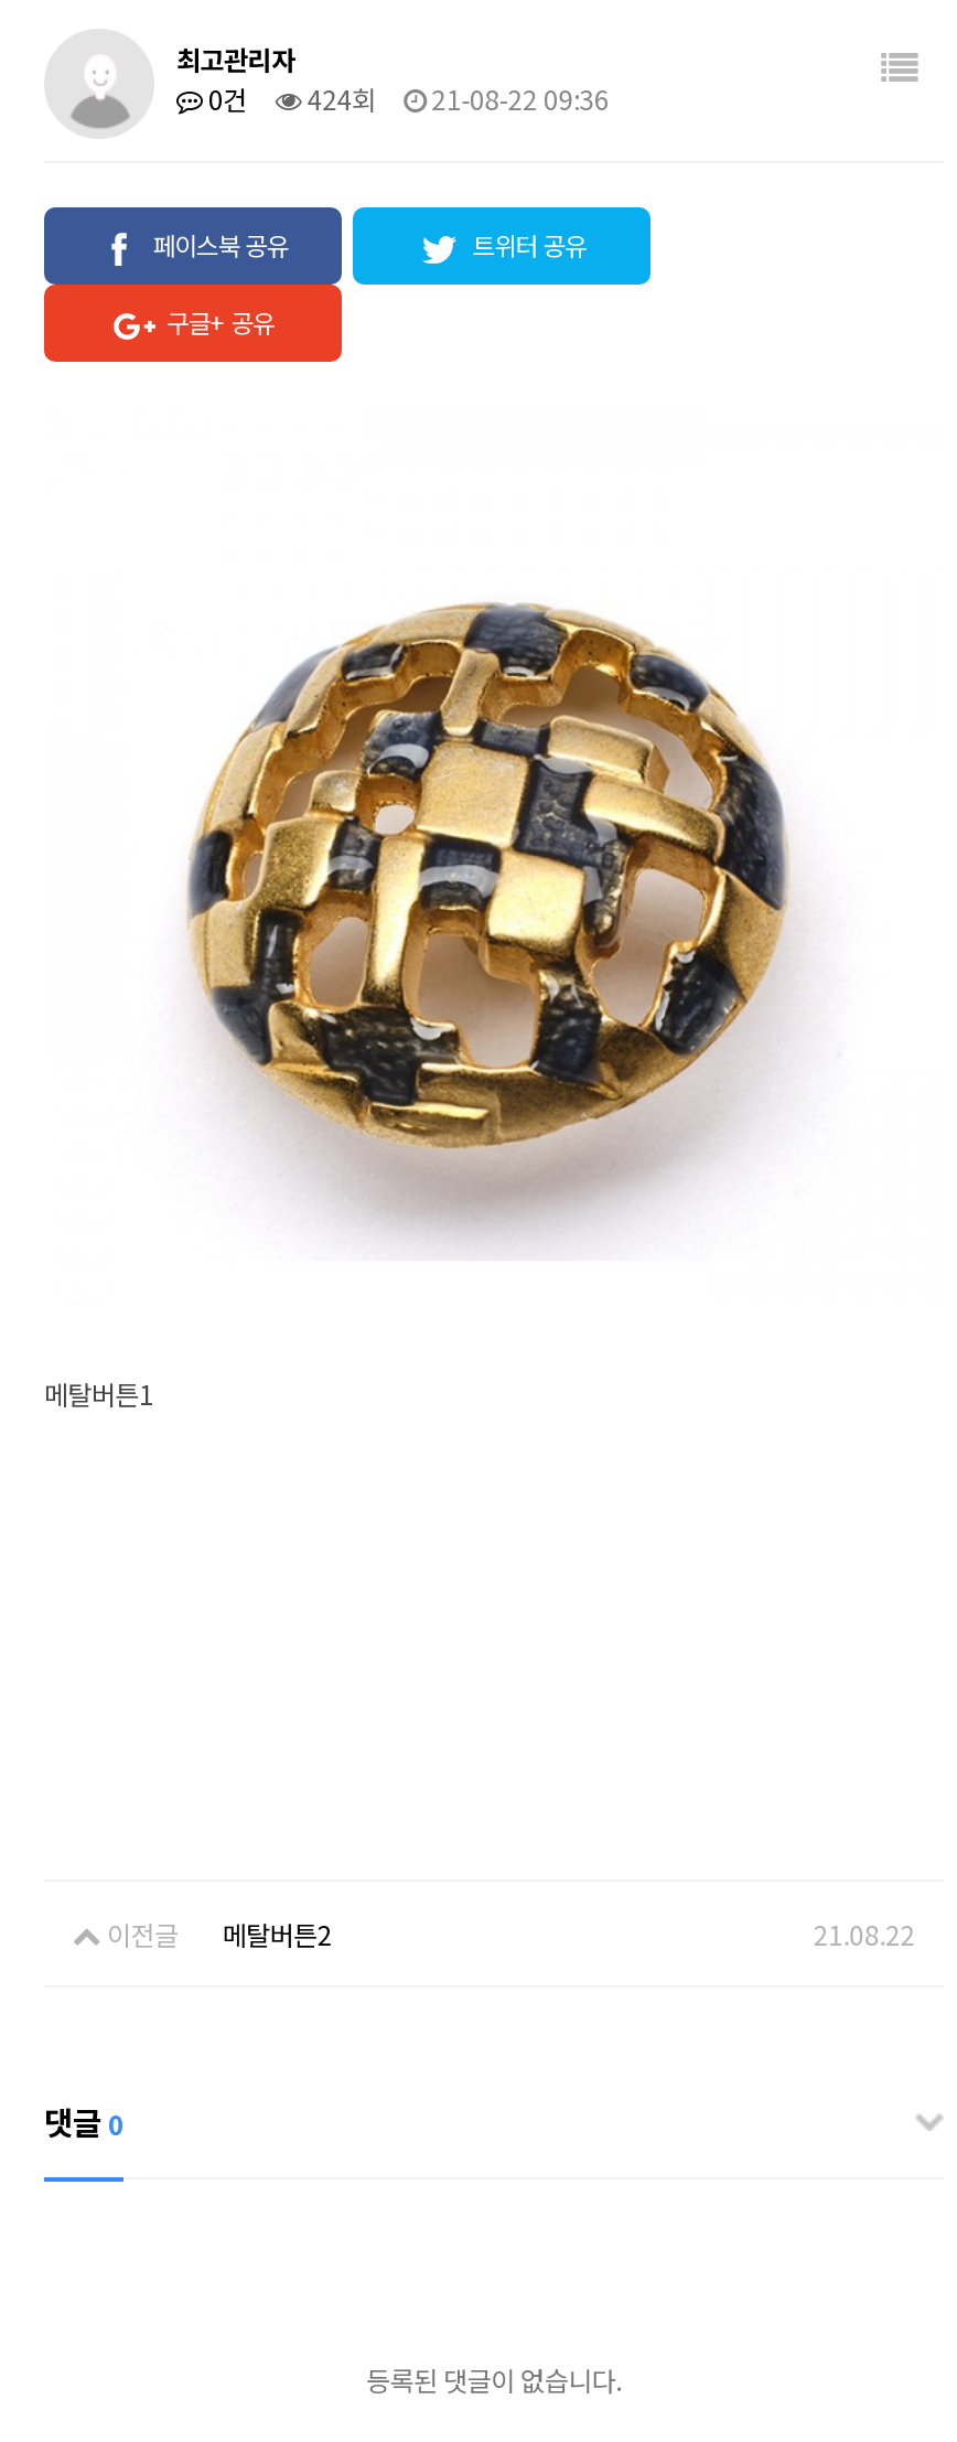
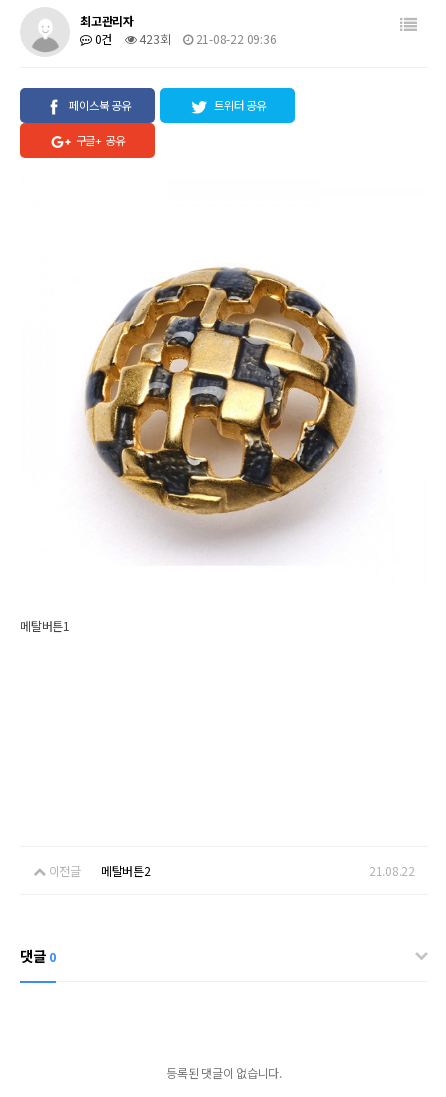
- 0건 424회 21-08-22 09:36
+ 0건 423회 21-08-22 09:36
